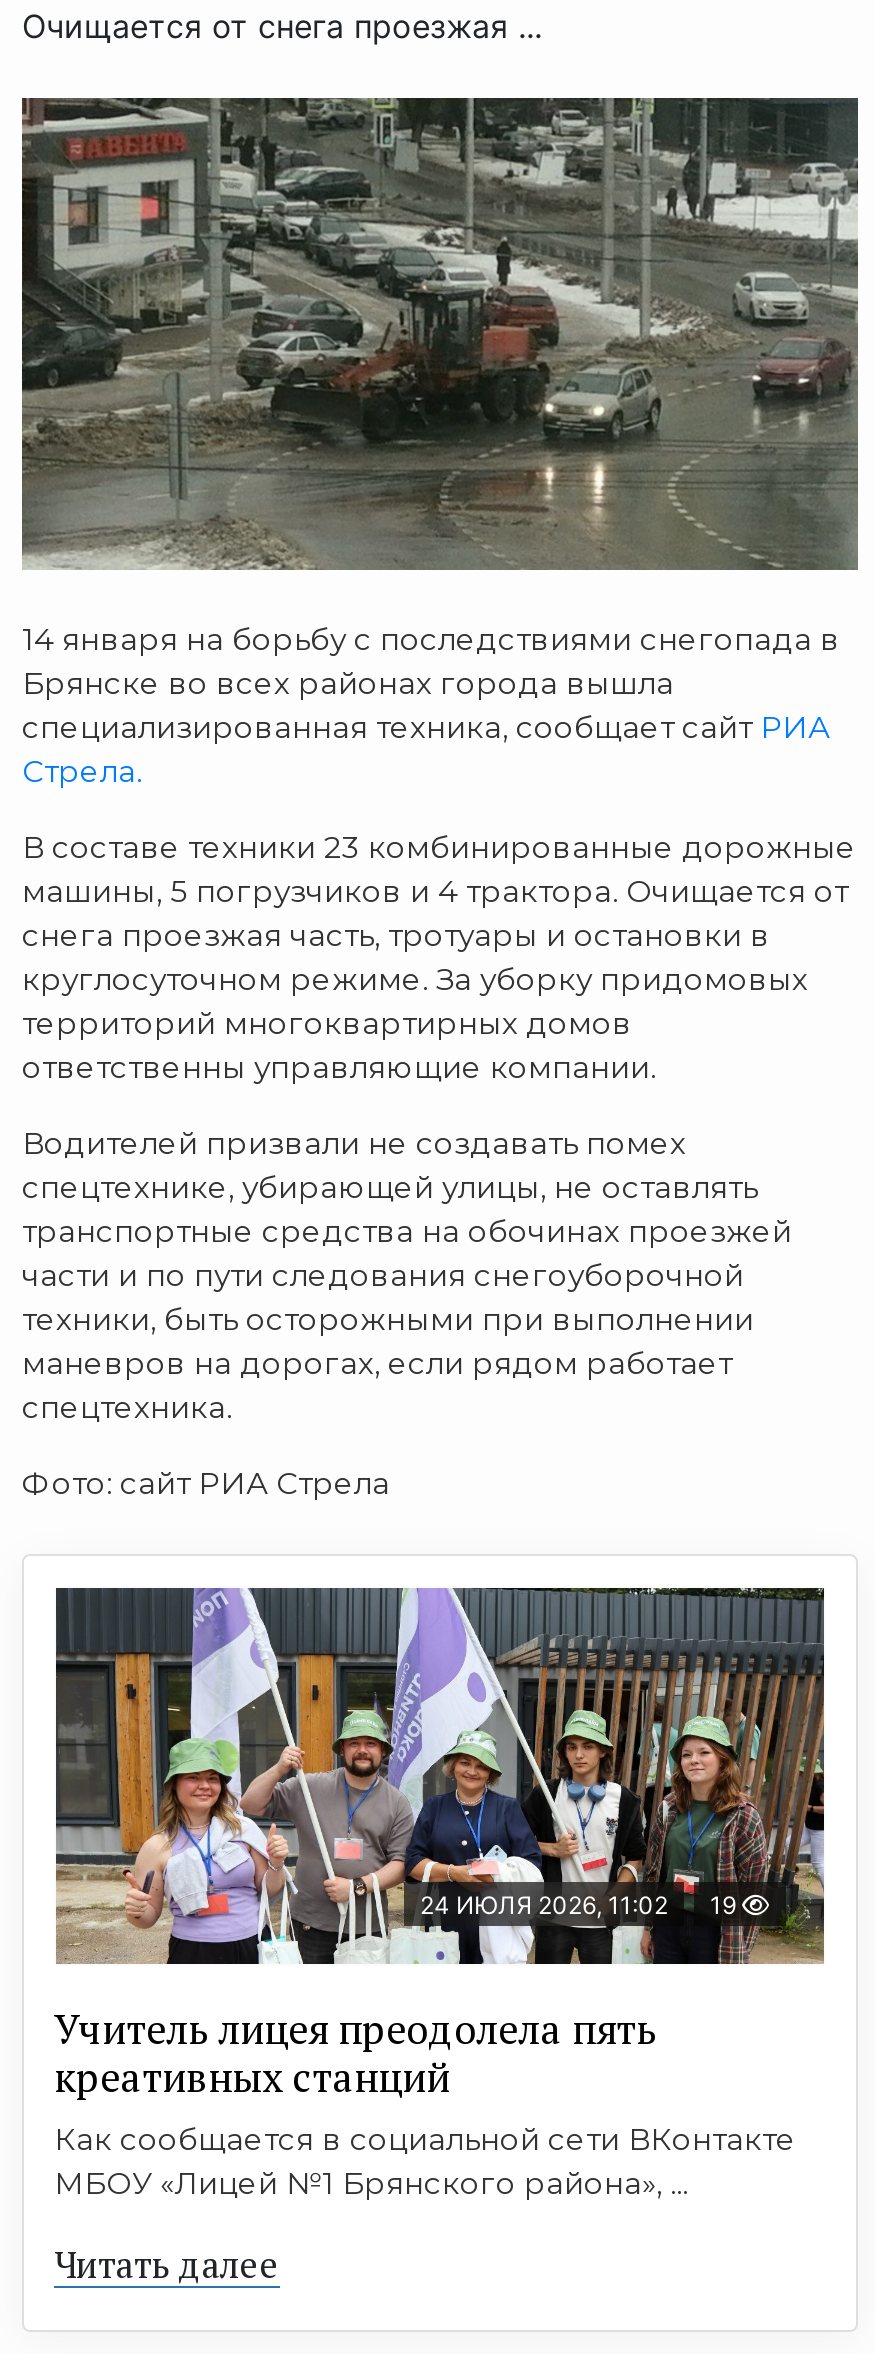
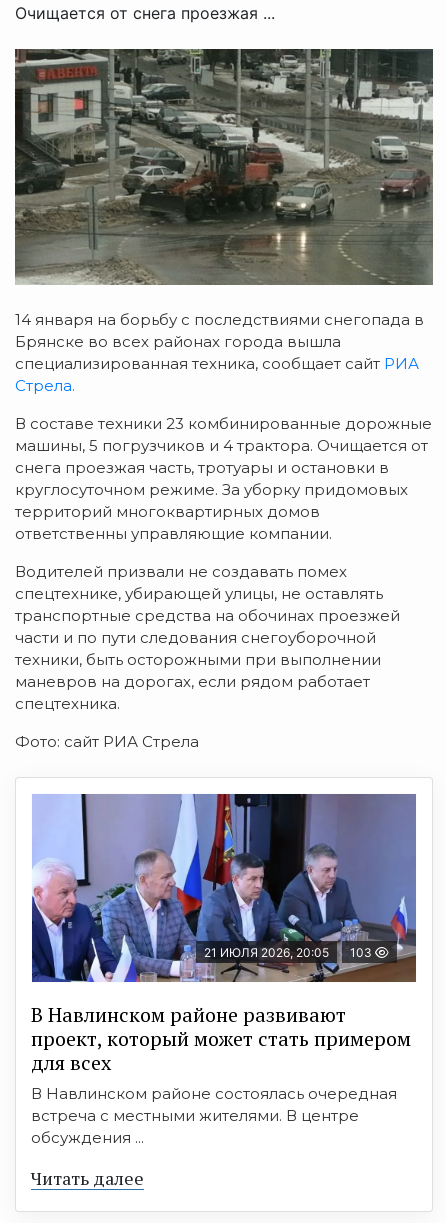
- [image]
- 24 ИЮЛЯ 2026, 11:02
- 19
+ [image]
+ 21 ИЮЛЯ 2026, 20:05
+ 103

- Учитель лицея преодолела пять
- креативных станций
- Как сообщается в социальной сети ВКонтакте
- МБОУ «Лицей №1 Брянского района», ...
+ В Навлинском районе развивают
+ проект, который может стать примером
+ для всех
+ В Навлинском районе состоялась очередная
+ встреча с местными жителями. В центре
+ обсуждения ...
